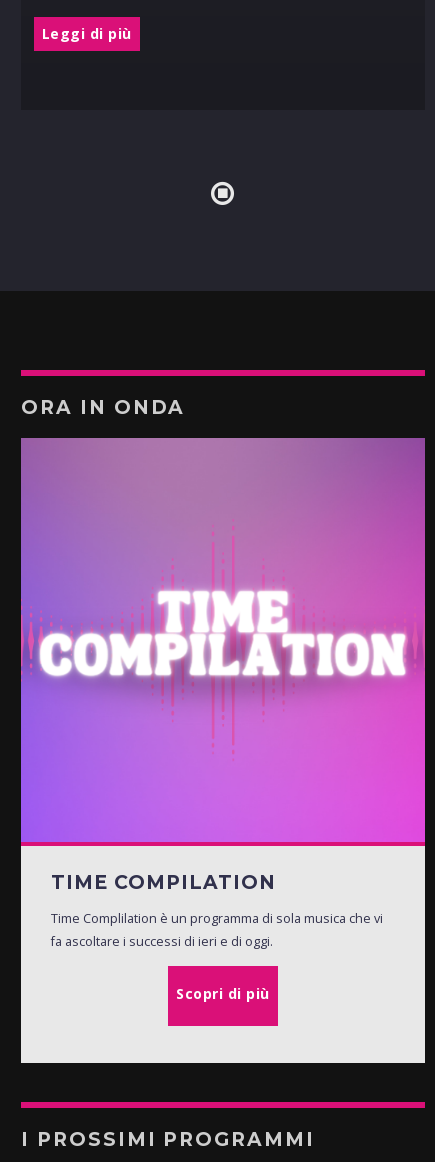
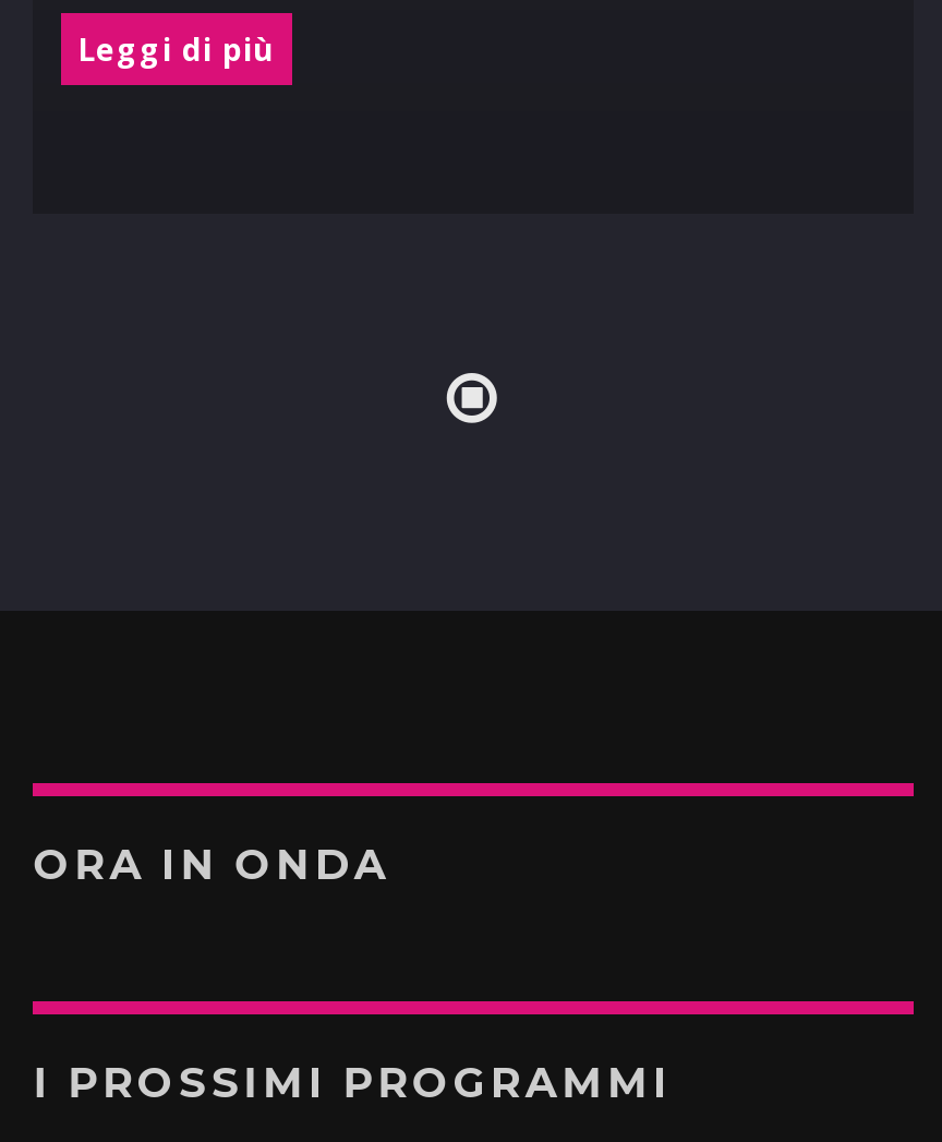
- [image]
- TIME COMPILATION
- Time Complilation è un programma di sola musica che vi
- fa ascoltare i successi di ieri e di oggi.
- Scopri di più
